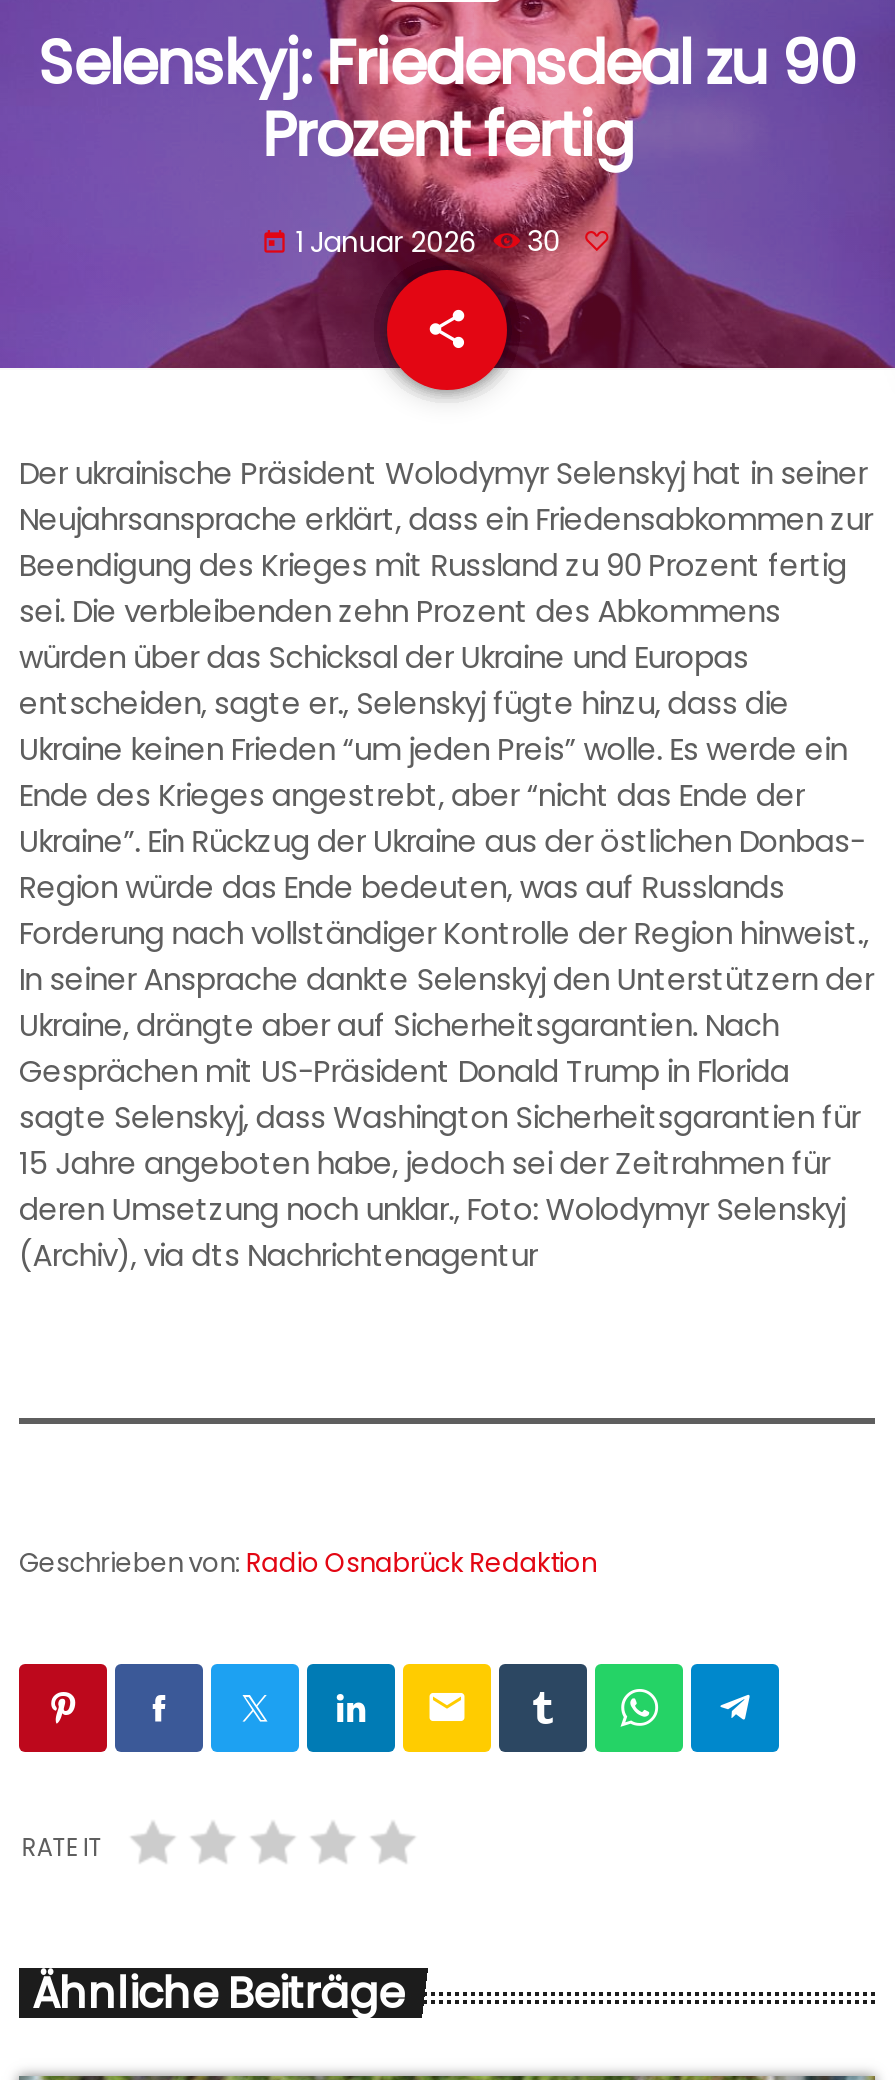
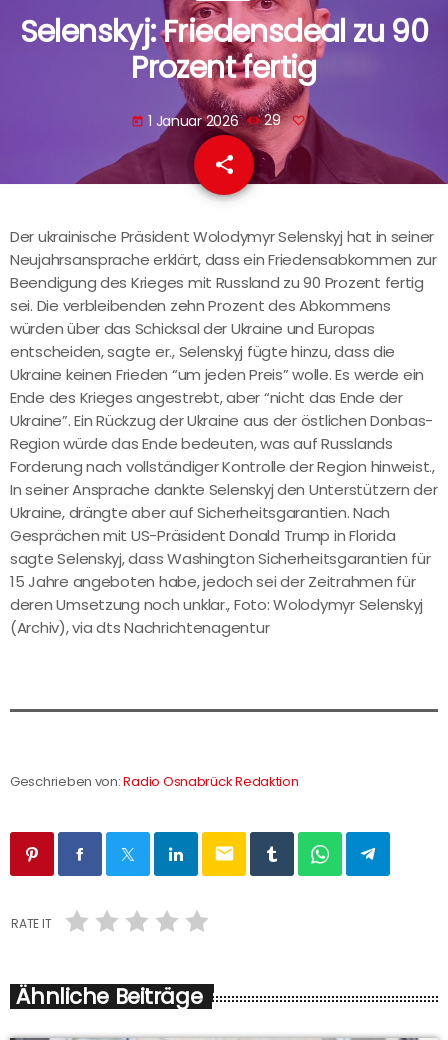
- 30
+ 29
